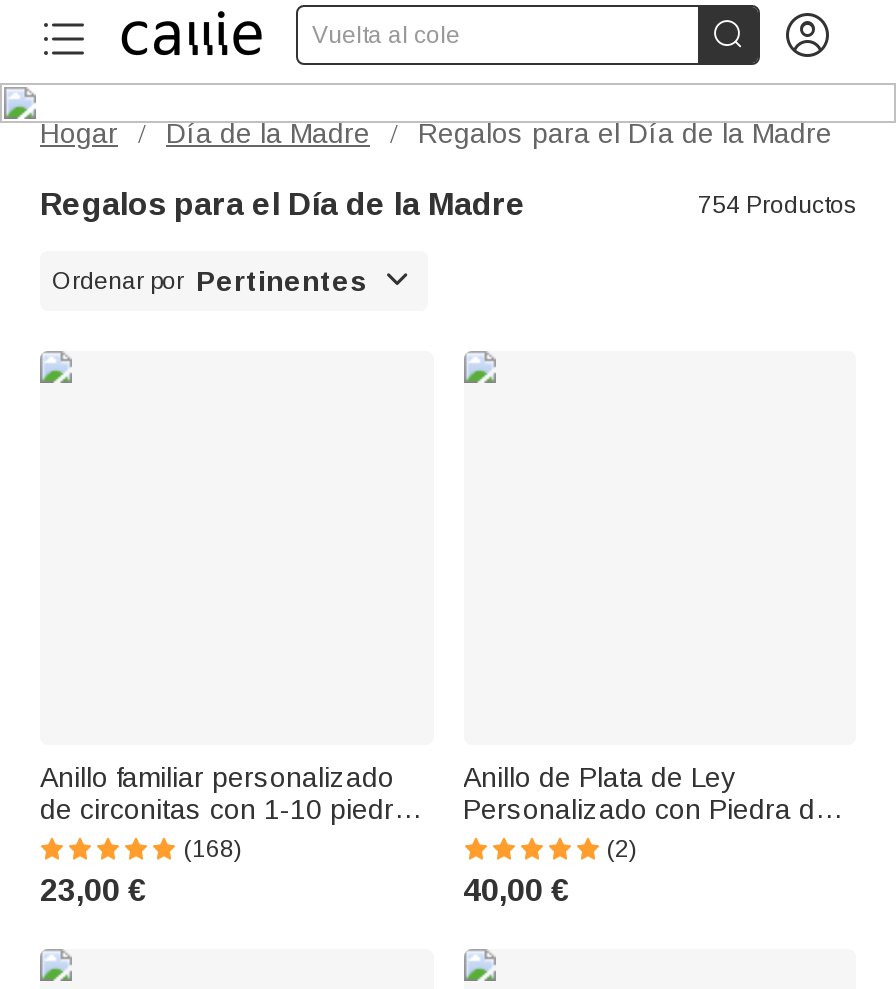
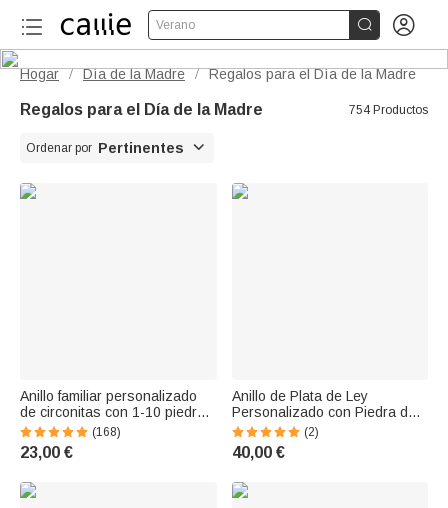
- Vuelta al cole
+ Verano
